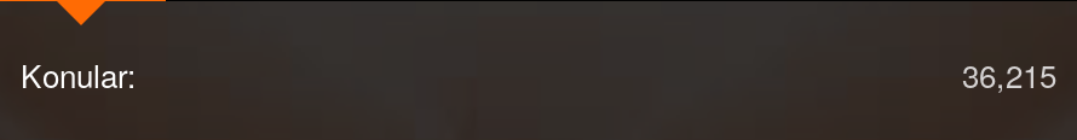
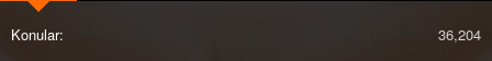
- 36,215
+ 36,204
